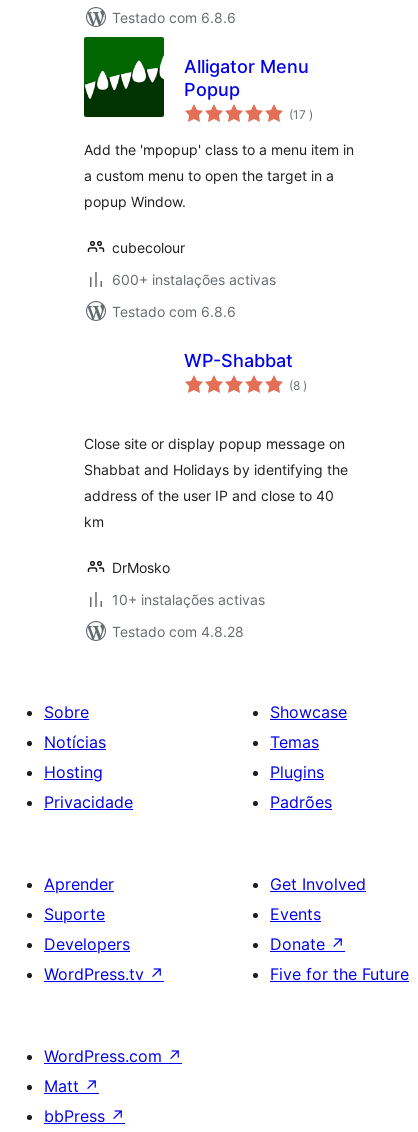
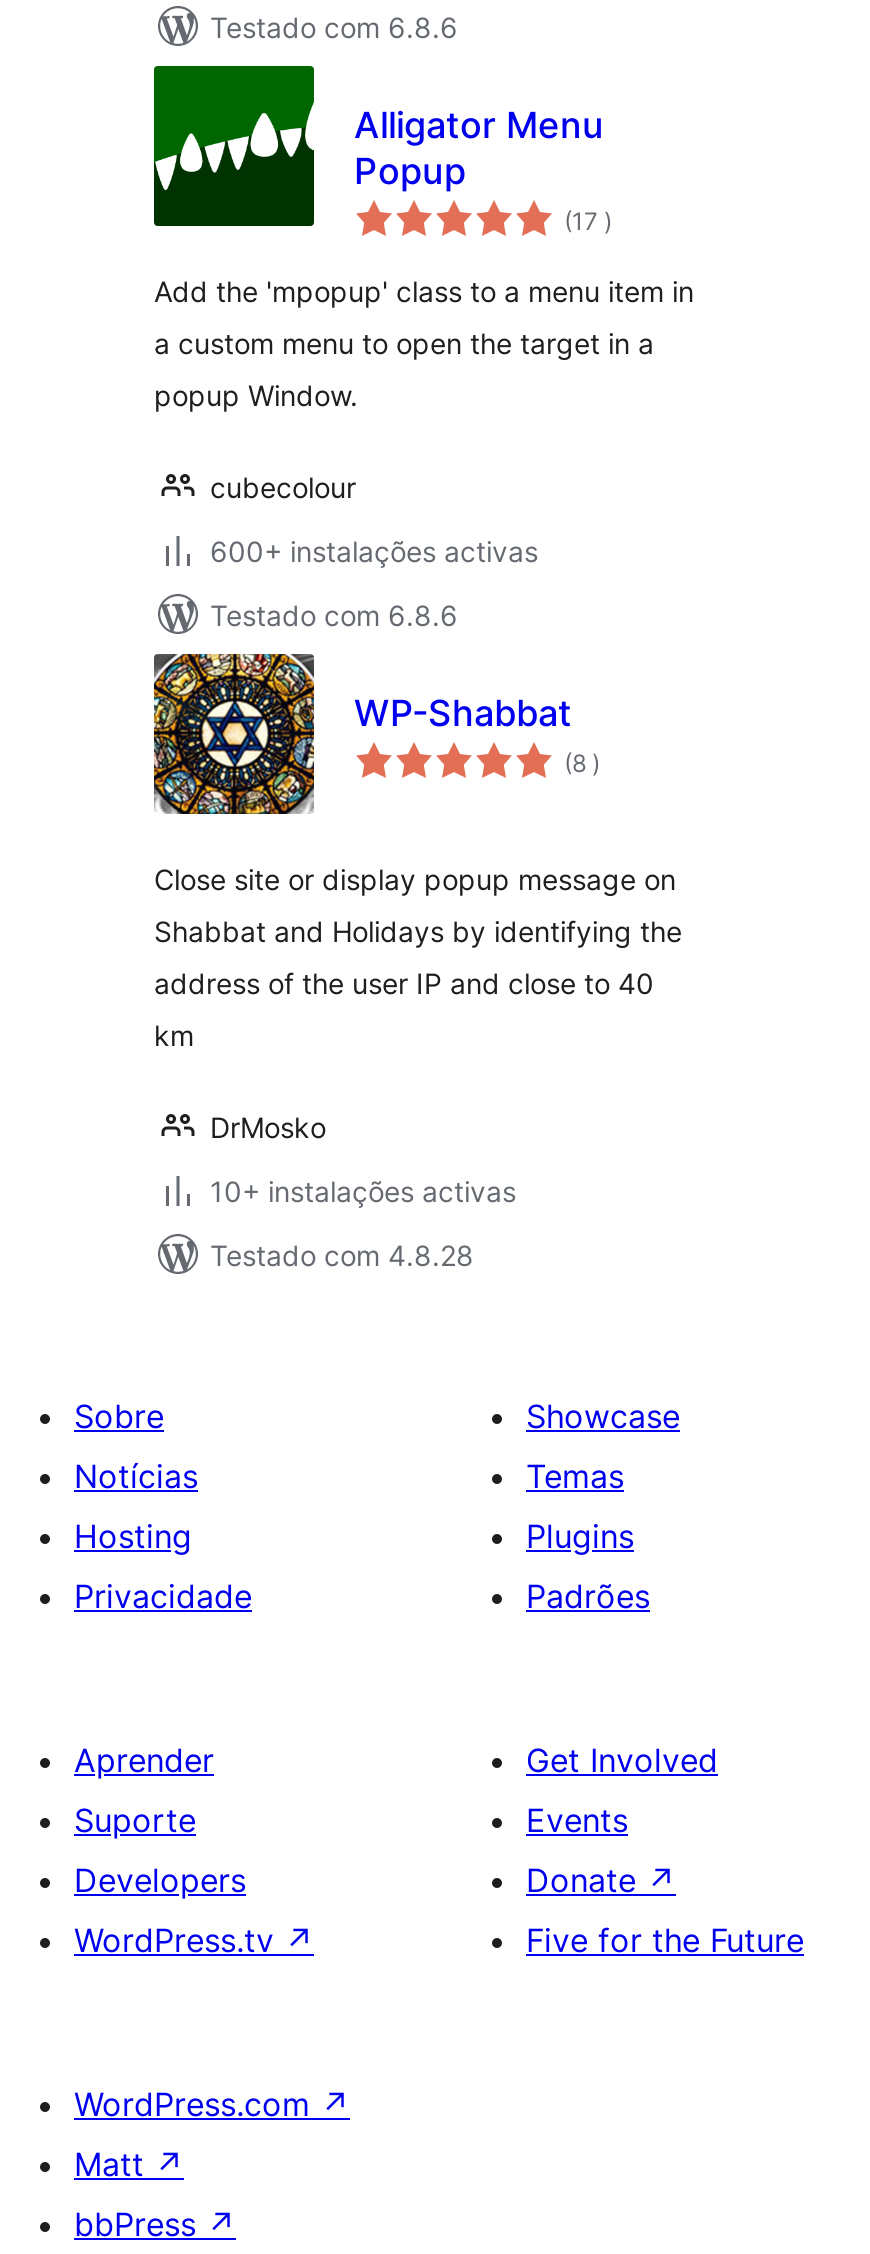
+ [image]
